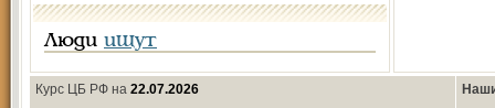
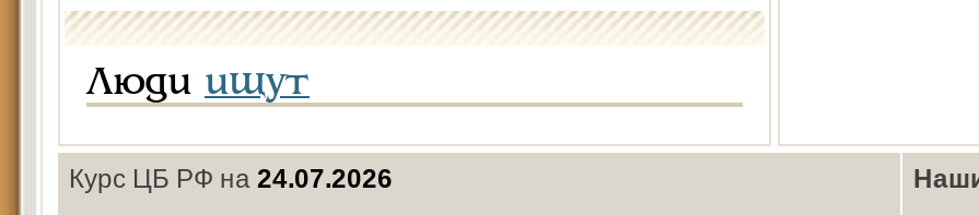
- Курс ЦБ РФ на 22.07.2026
+ Курс ЦБ РФ на 24.07.2026
